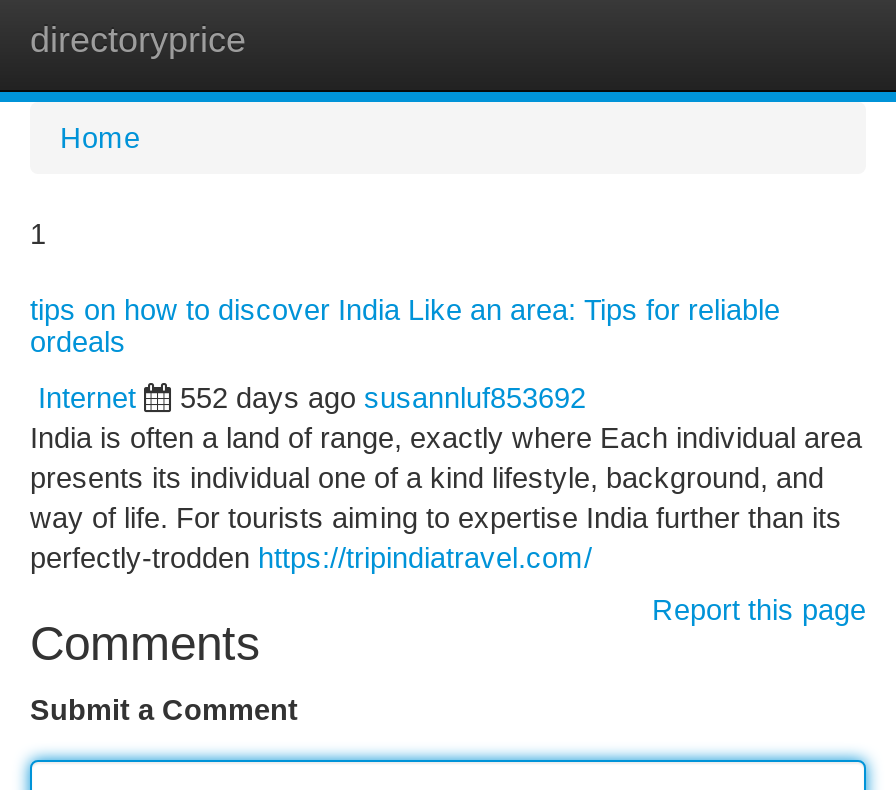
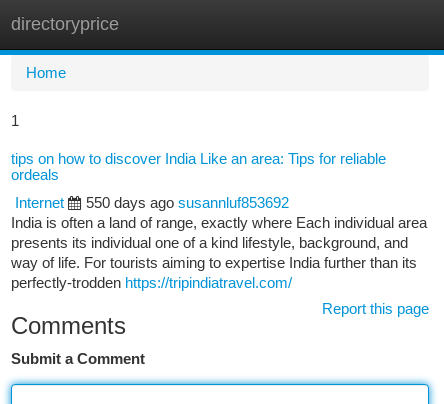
- 552 days ago susannluf853692
+ 550 days ago susannluf853692
